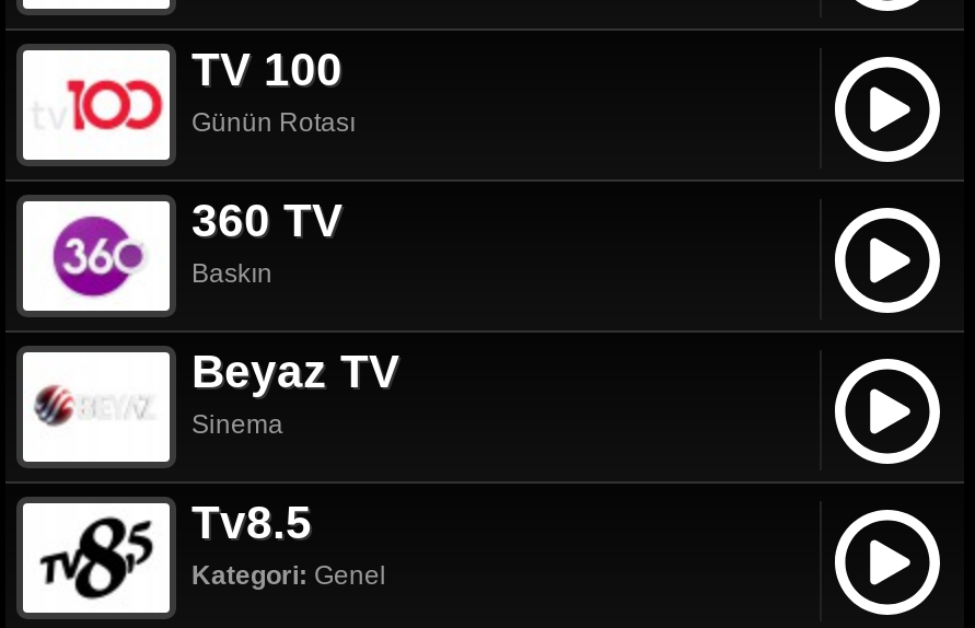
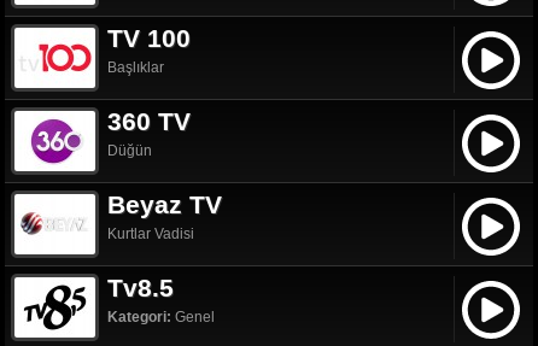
- Günün Rotası
+ Başlıklar

- Baskın
+ Düğün

- Sinema
+ Kurtlar Vadisi
